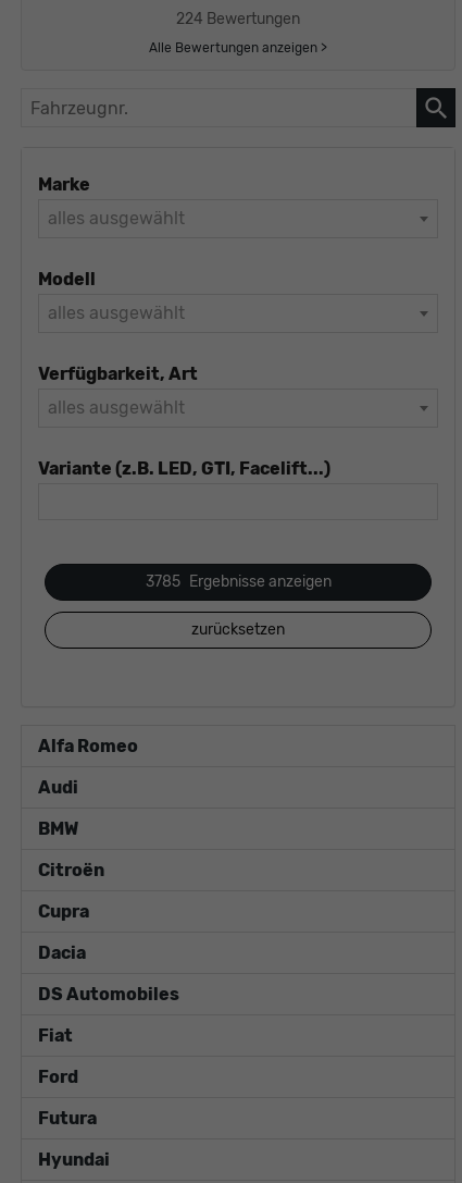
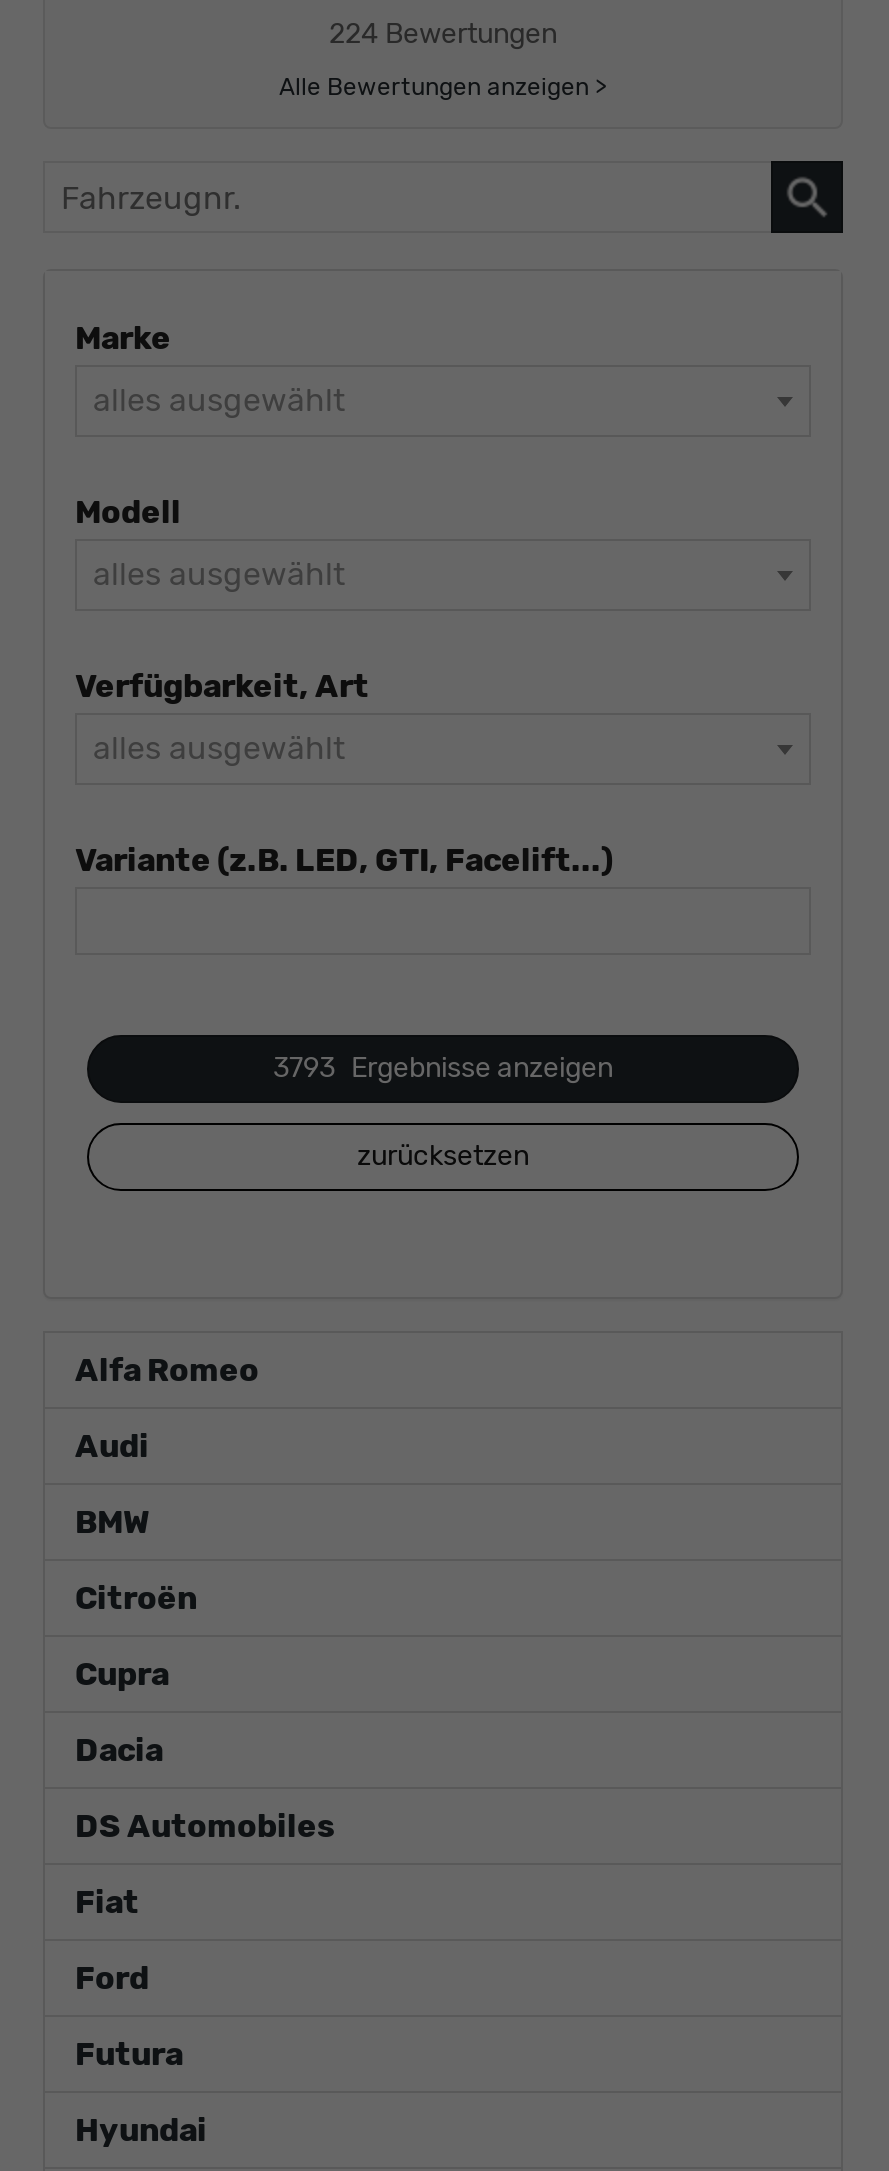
- 3785 Ergebnisse anzeigen
+ 3793 Ergebnisse anzeigen
